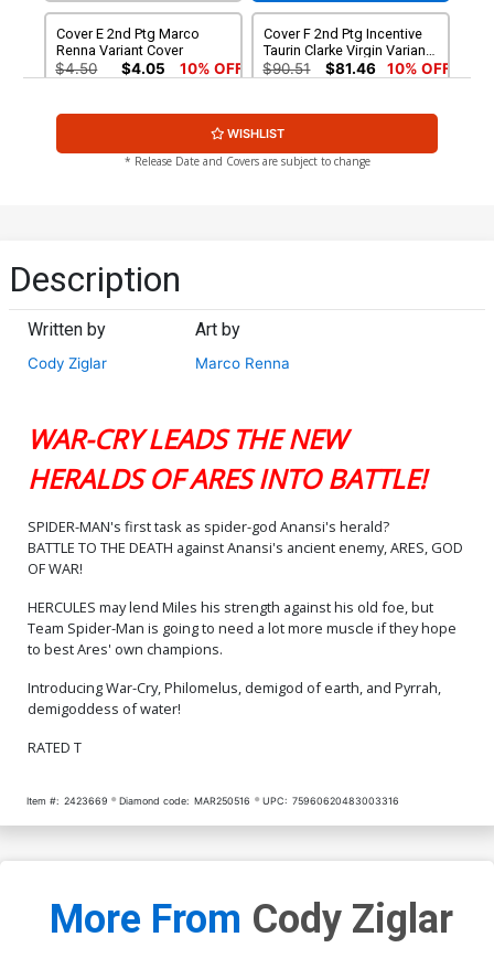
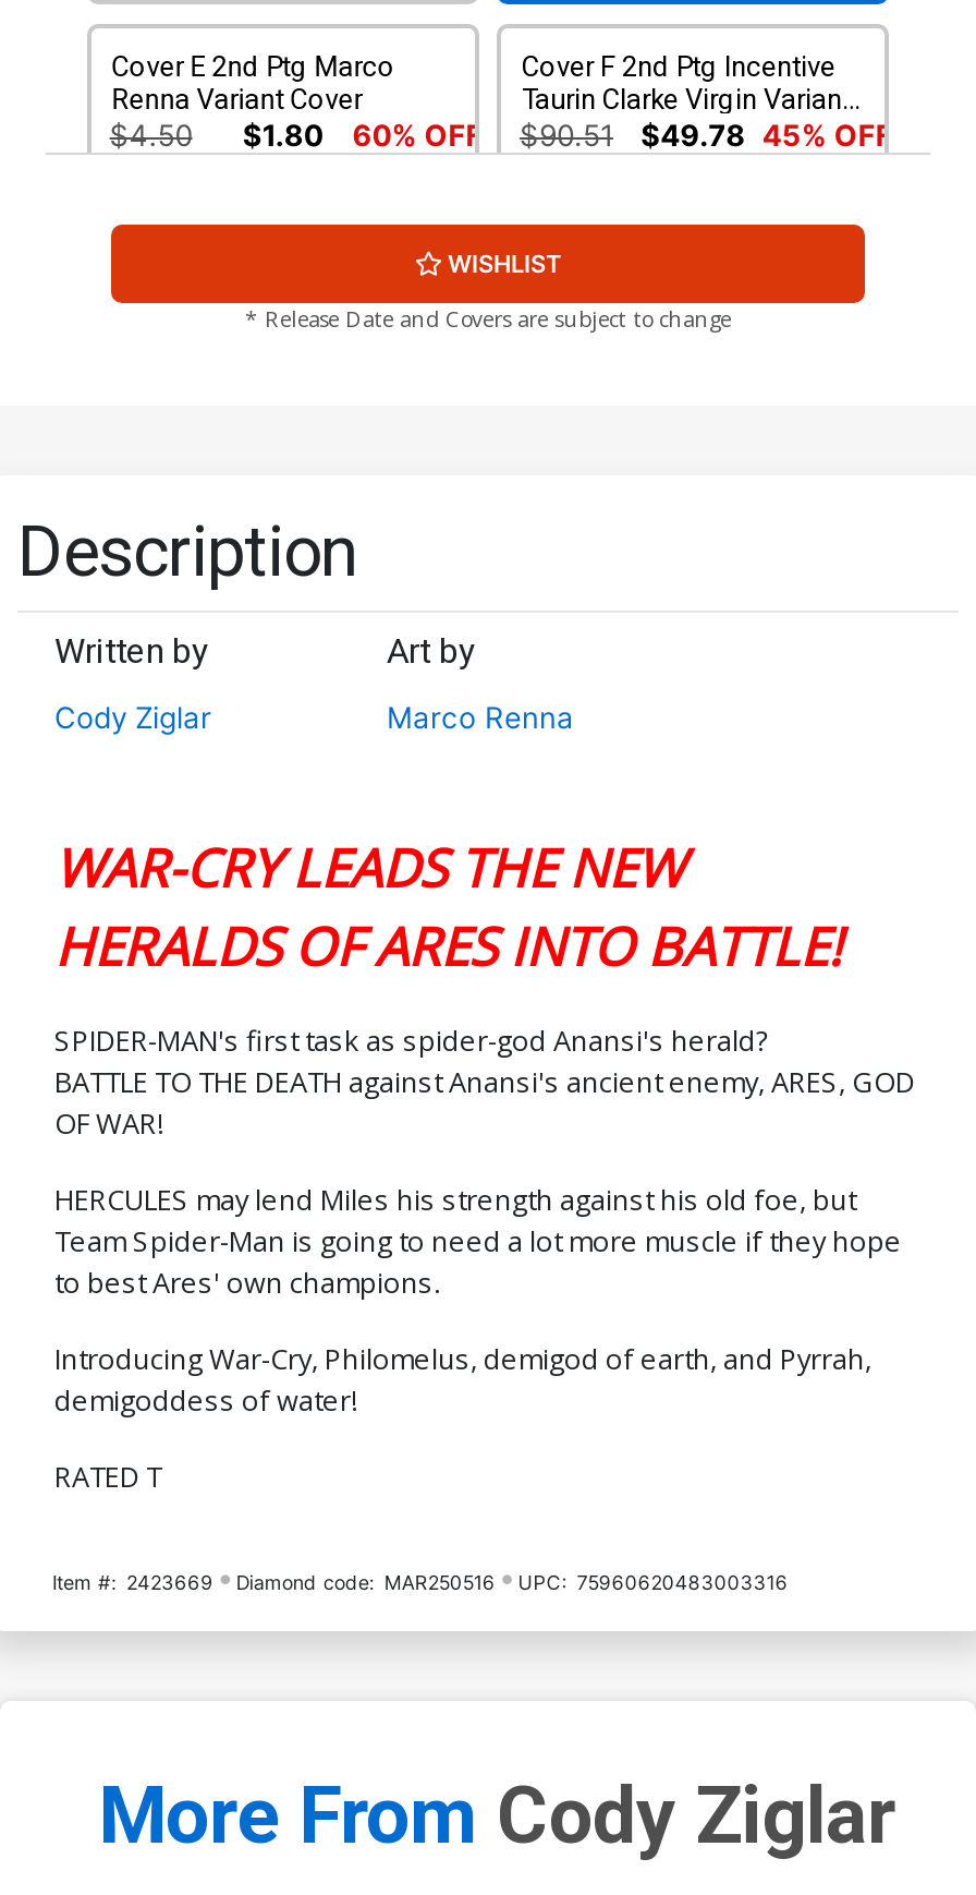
- $4.05
+ $1.80

- 10% OFF
+ 60% OFF

- $81.46
- 10% OFF
+ $49.78 45% OFF
